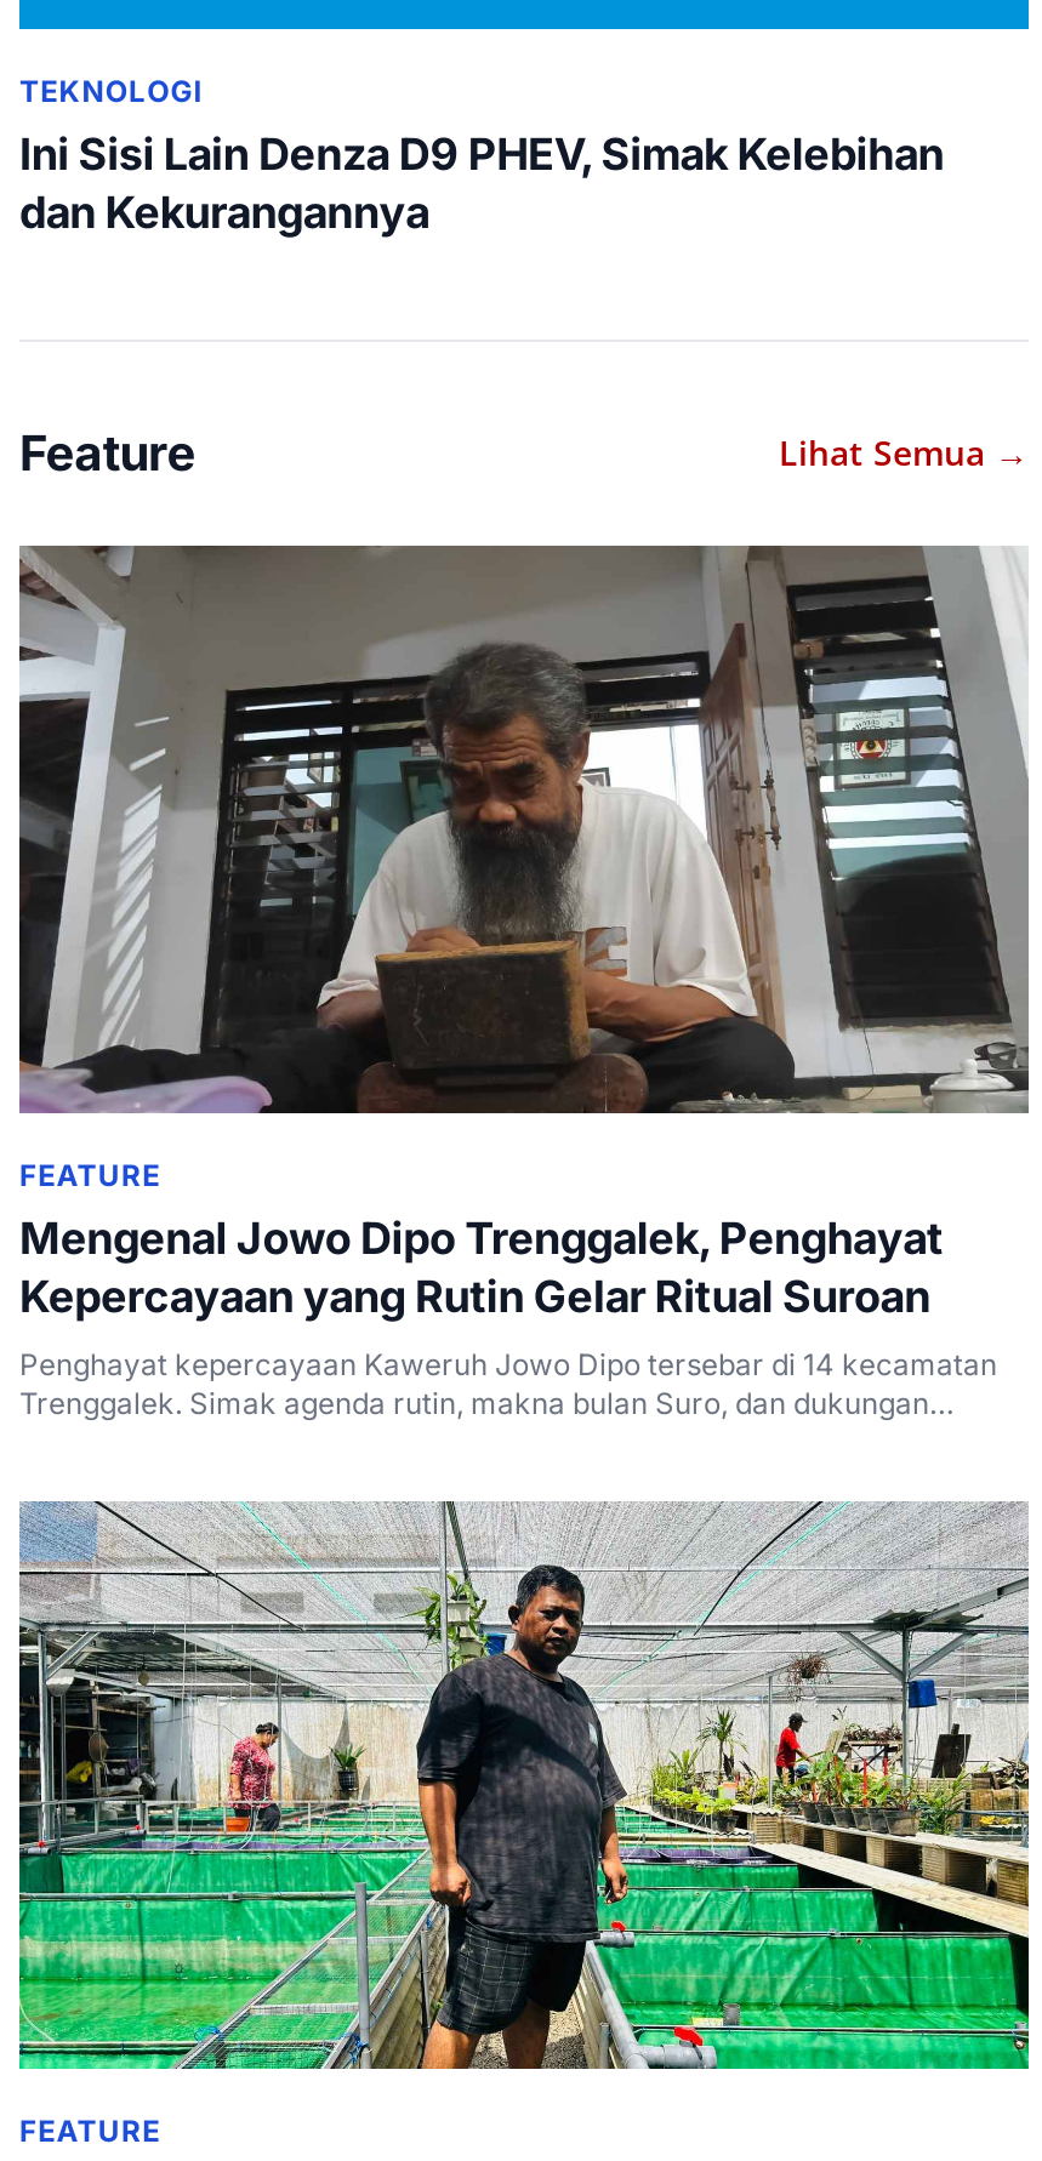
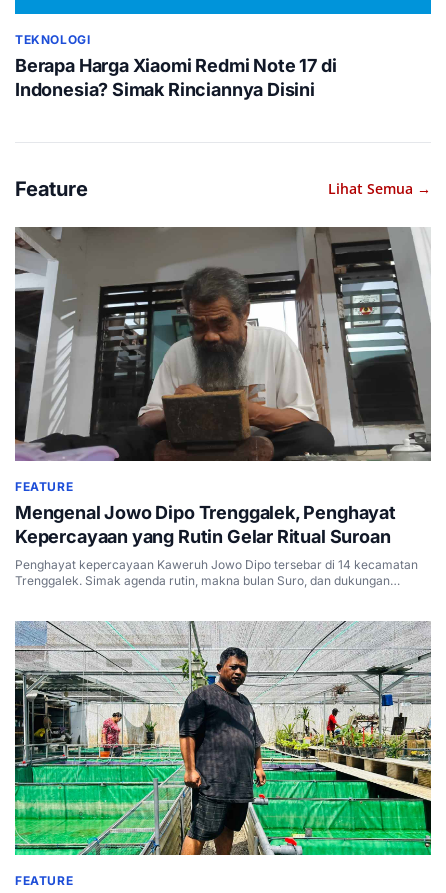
- Ini Sisi Lain Denza D9 PHEV, Simak Kelebihan
- dan Kekurangannya
+ Berapa Harga Xiaomi Redmi Note 17 di
+ Indonesia? Simak Rinciannya Disini
